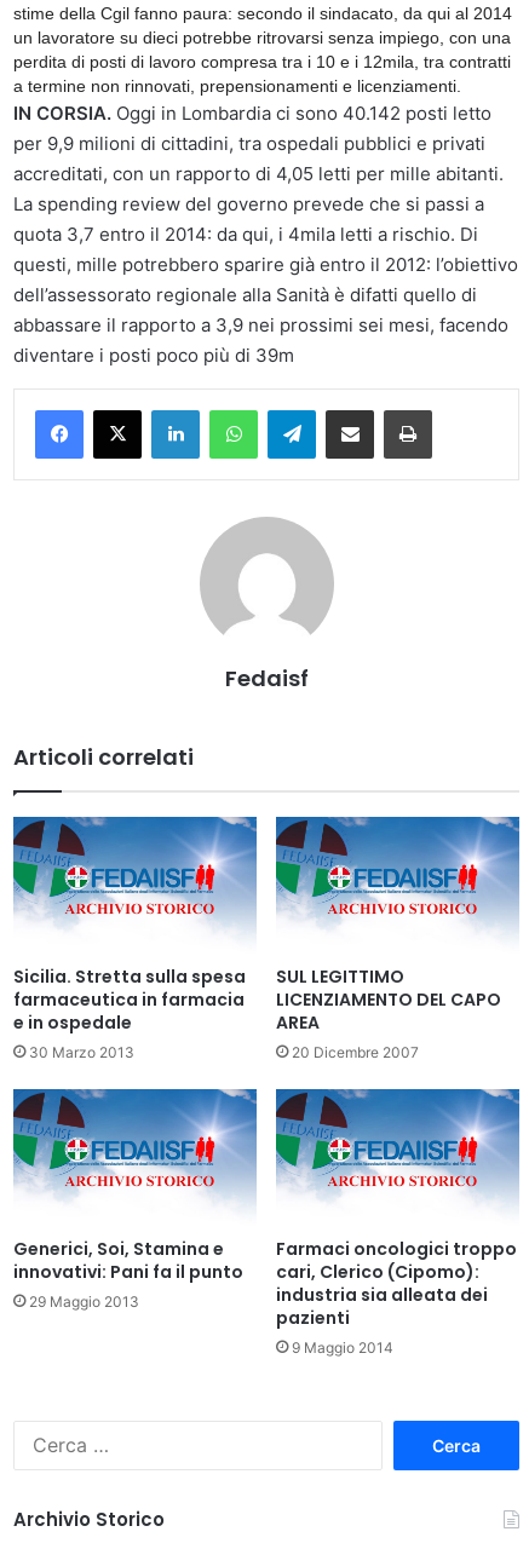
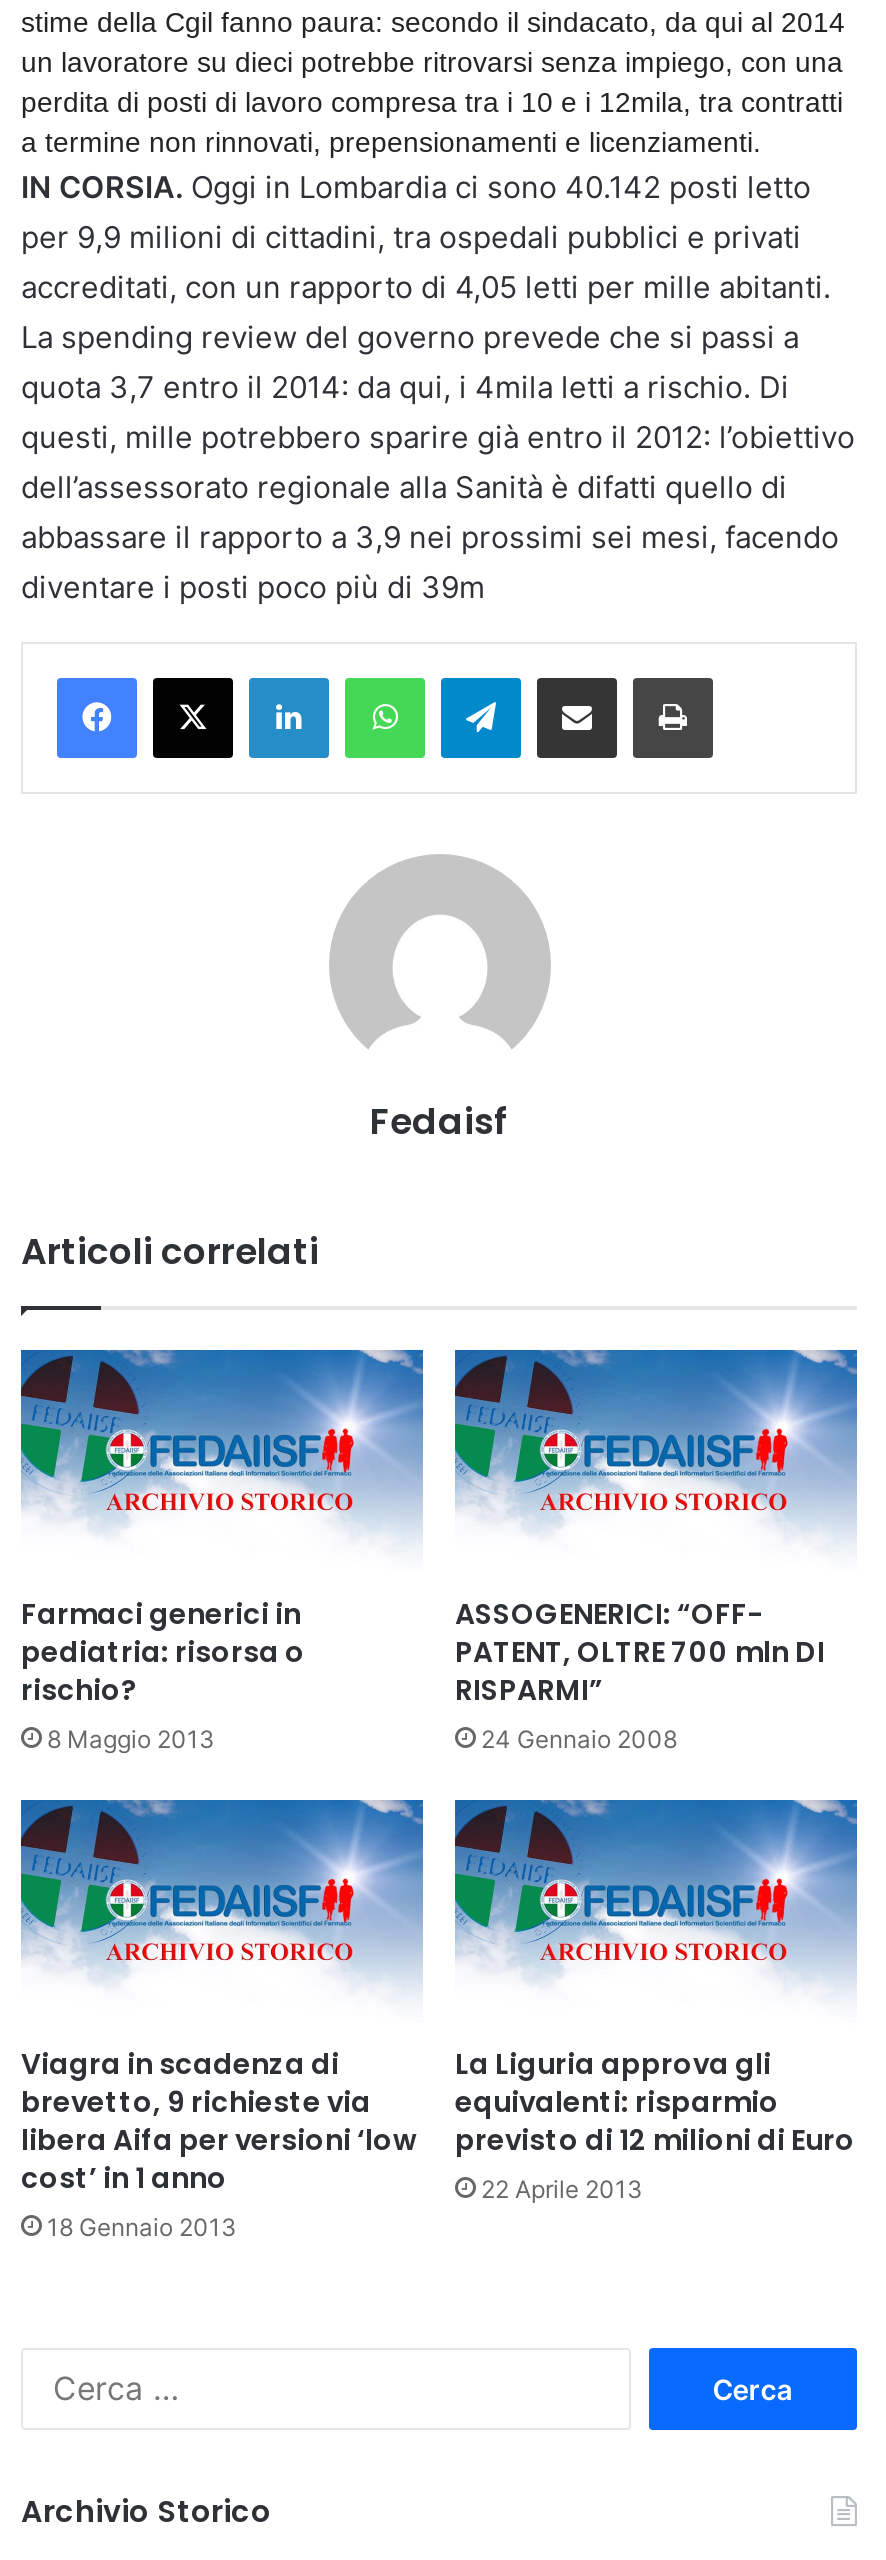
- Sicilia. Stretta sulla spesa
- farmaceutica in farmacia
- e in ospedale
- 30 Marzo 2013
+ Farmaci generici in
+ pediatria: risorsa o
+ rischio?
+ 8 Maggio 2013

- SUL LEGITTIMO
- LICENZIAMENTO DEL CAPO
- AREA
- 20 Dicembre 2007
+ ASSOGENERICI: “OFF-
+ PATENT, OLTRE 700 mln DI
+ RISPARMI”
+ 24 Gennaio 2008

- Generici, Soi, Stamina e
- innovativi: Pani fa il punto
- 29 Maggio 2013
+ Viagra in scadenza di
+ brevetto, 9 richieste via
+ libera Aifa per versioni ‘low
+ cost’ in 1 anno
+ 18 Gennaio 2013

- Farmaci oncologici troppo
- cari, Clerico (Cipomo):
- industria sia alleata dei
- pazienti
- 9 Maggio 2014
+ La Liguria approva gli
+ equivalenti: risparmio
+ previsto di 12 milioni di Euro
+ 22 Aprile 2013
